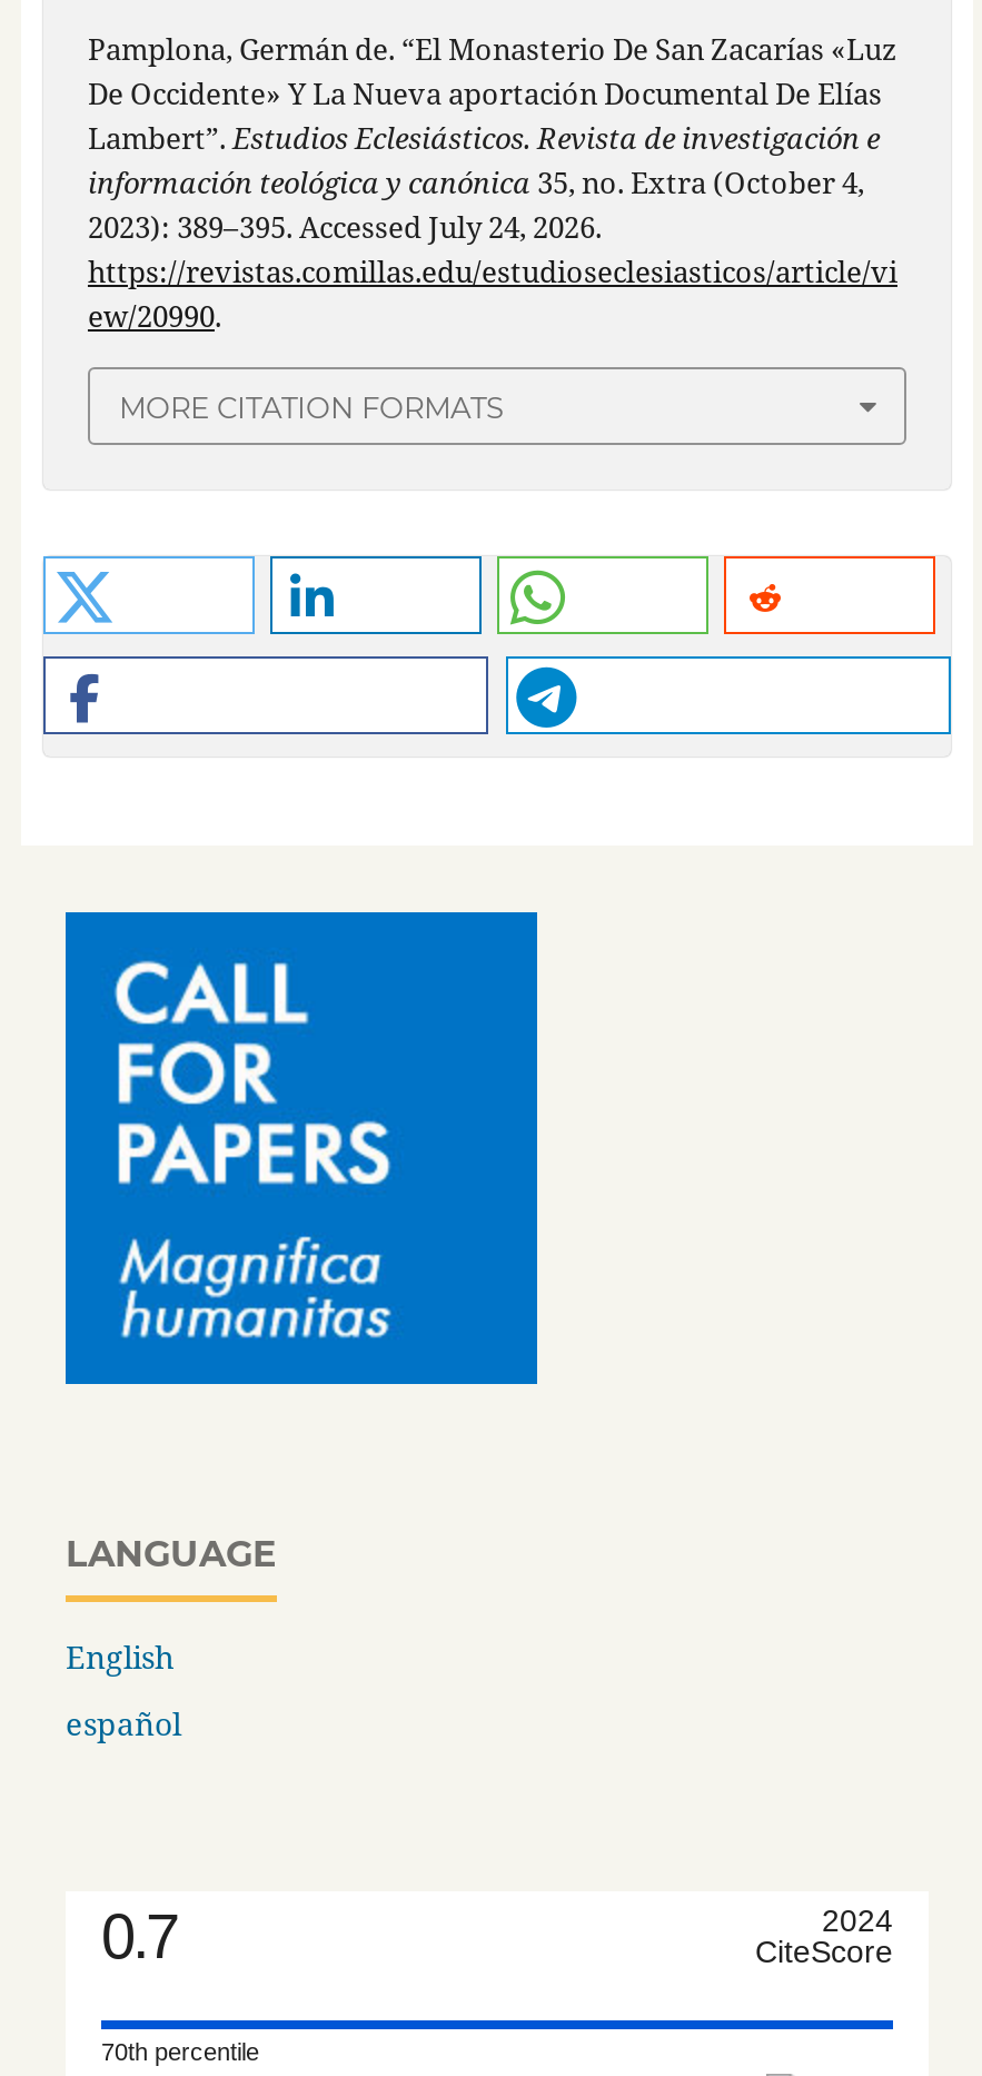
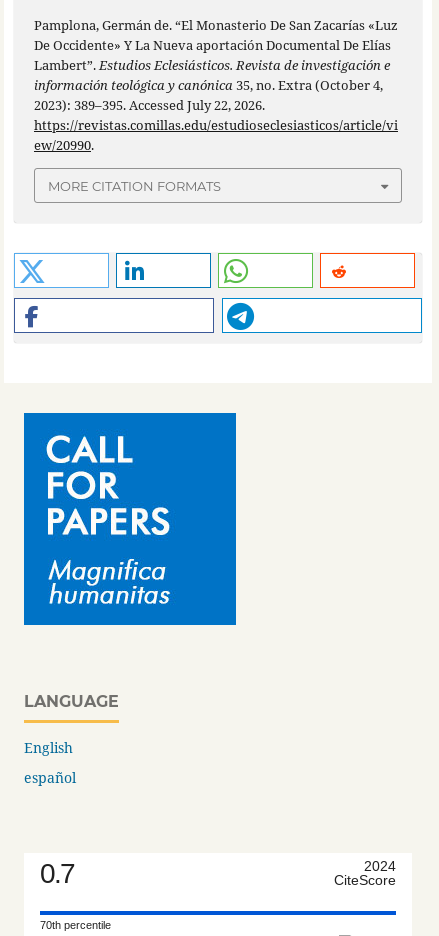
- 2023): 389–395. Accessed July 24, 2026.
+ 2023): 389–395. Accessed July 22, 2026.
